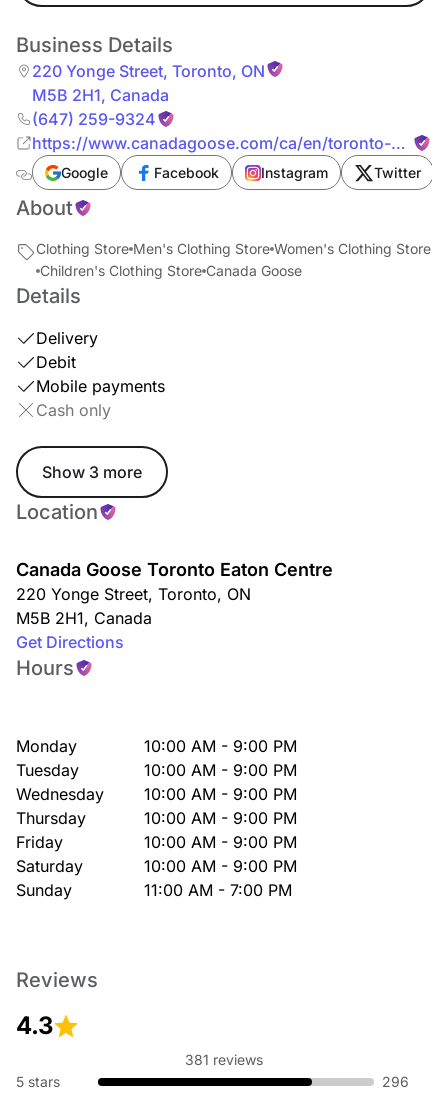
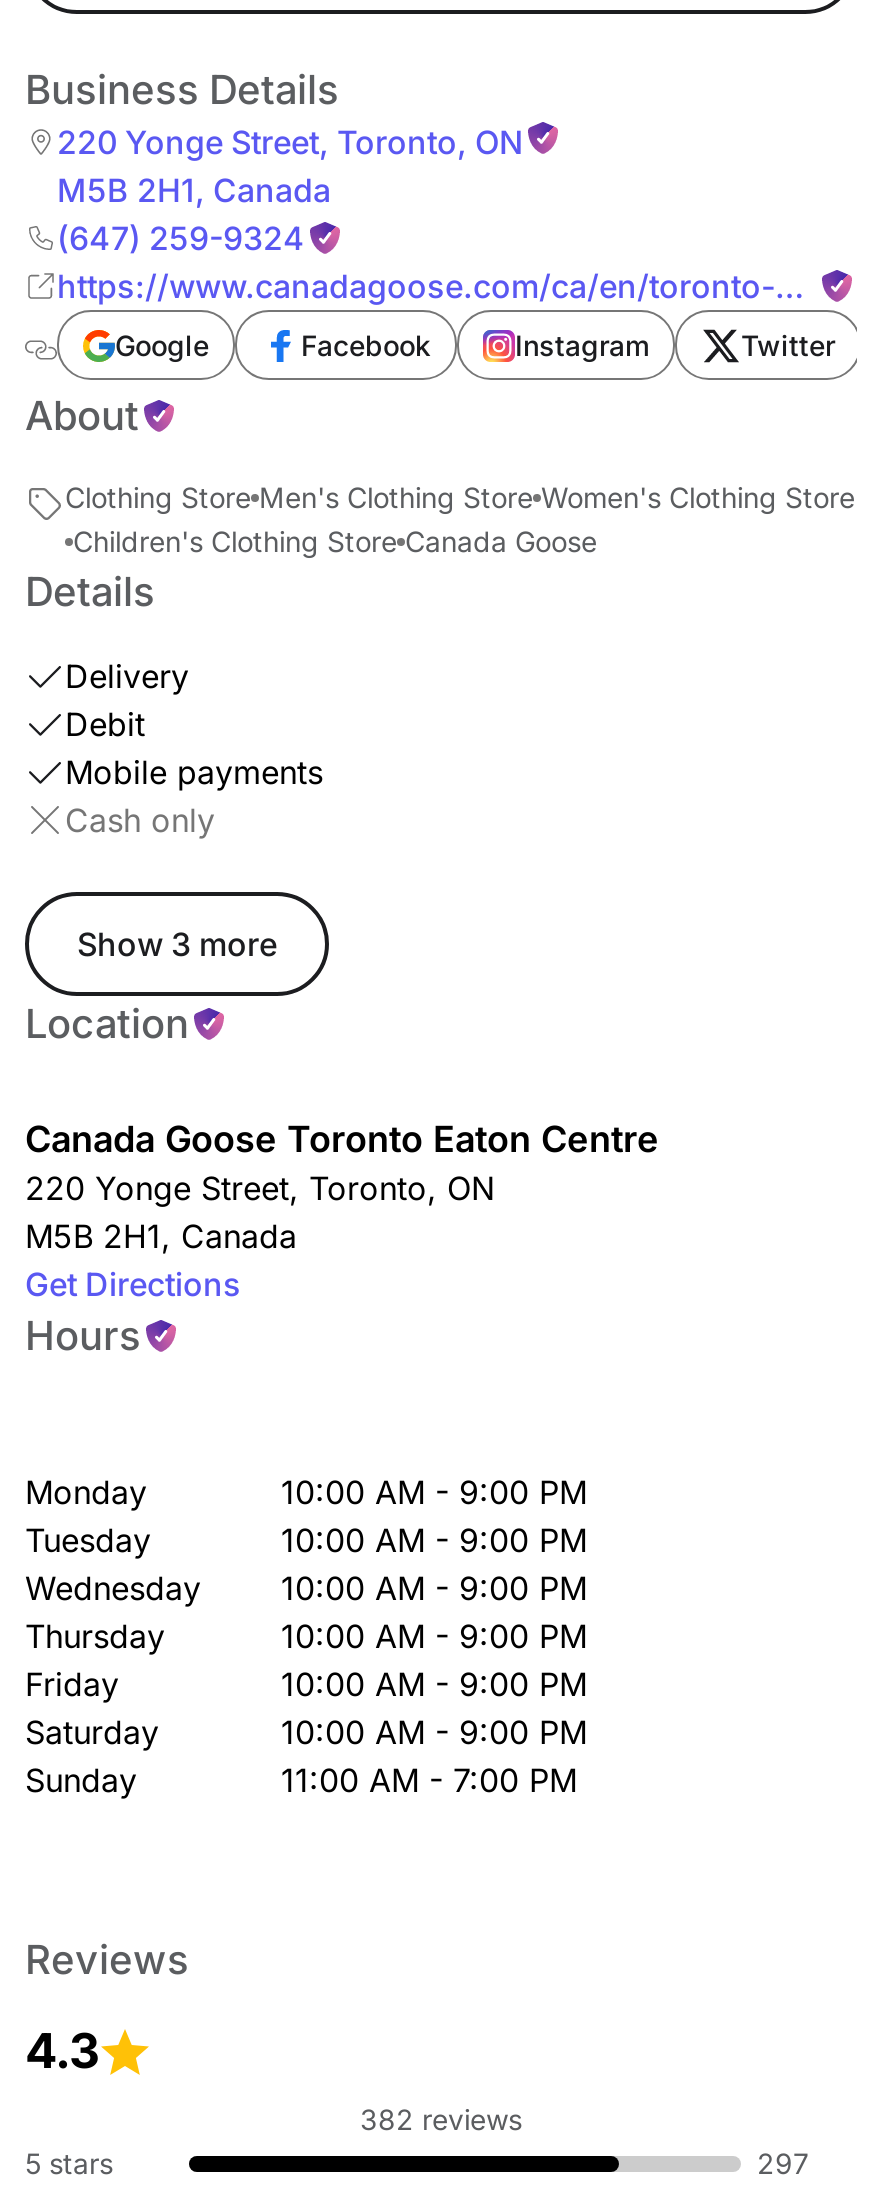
- 381 reviews
+ 382 reviews

- 296
+ 297
